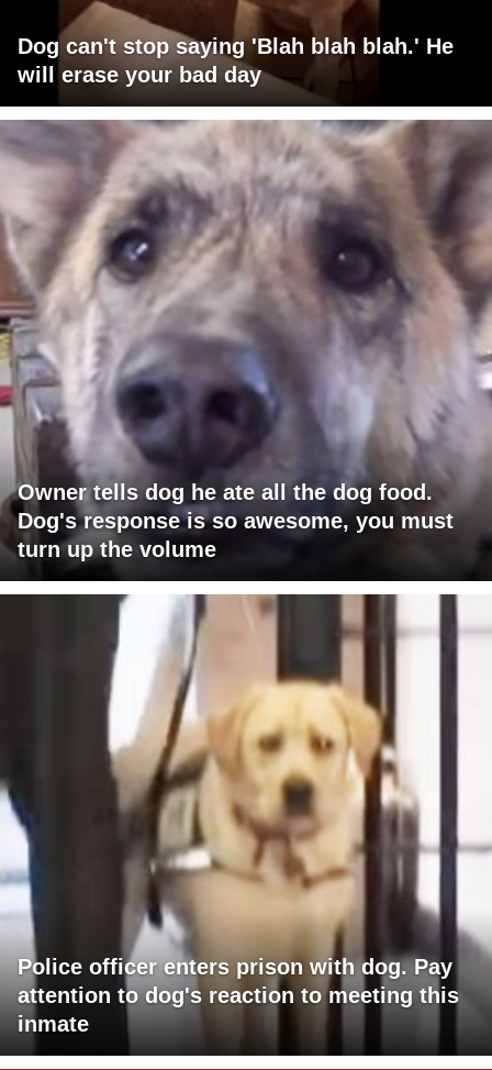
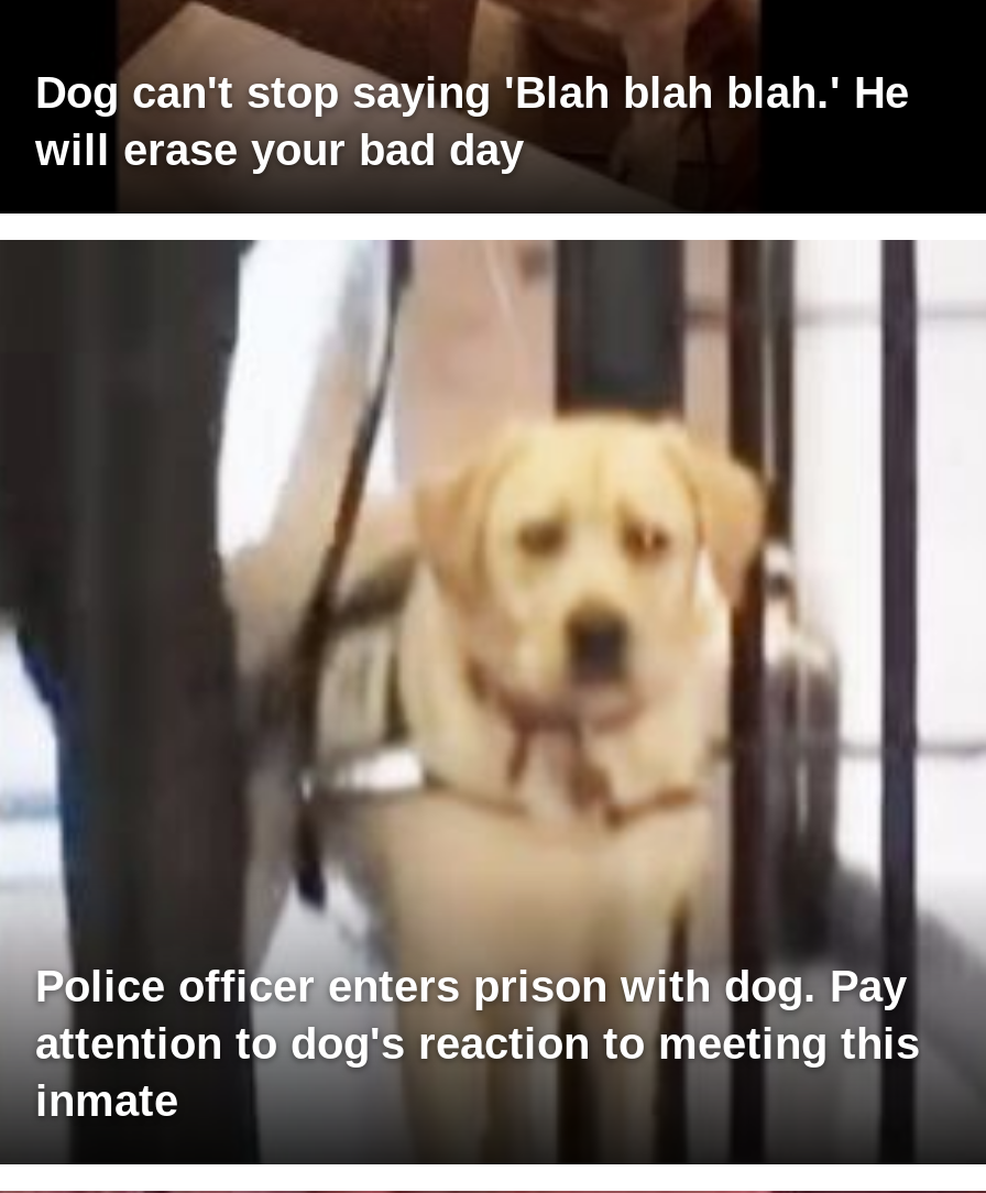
- [image]
- Owner tells dog he ate all the dog food.
- Dog's response is so awesome, you must
- turn up the volume
